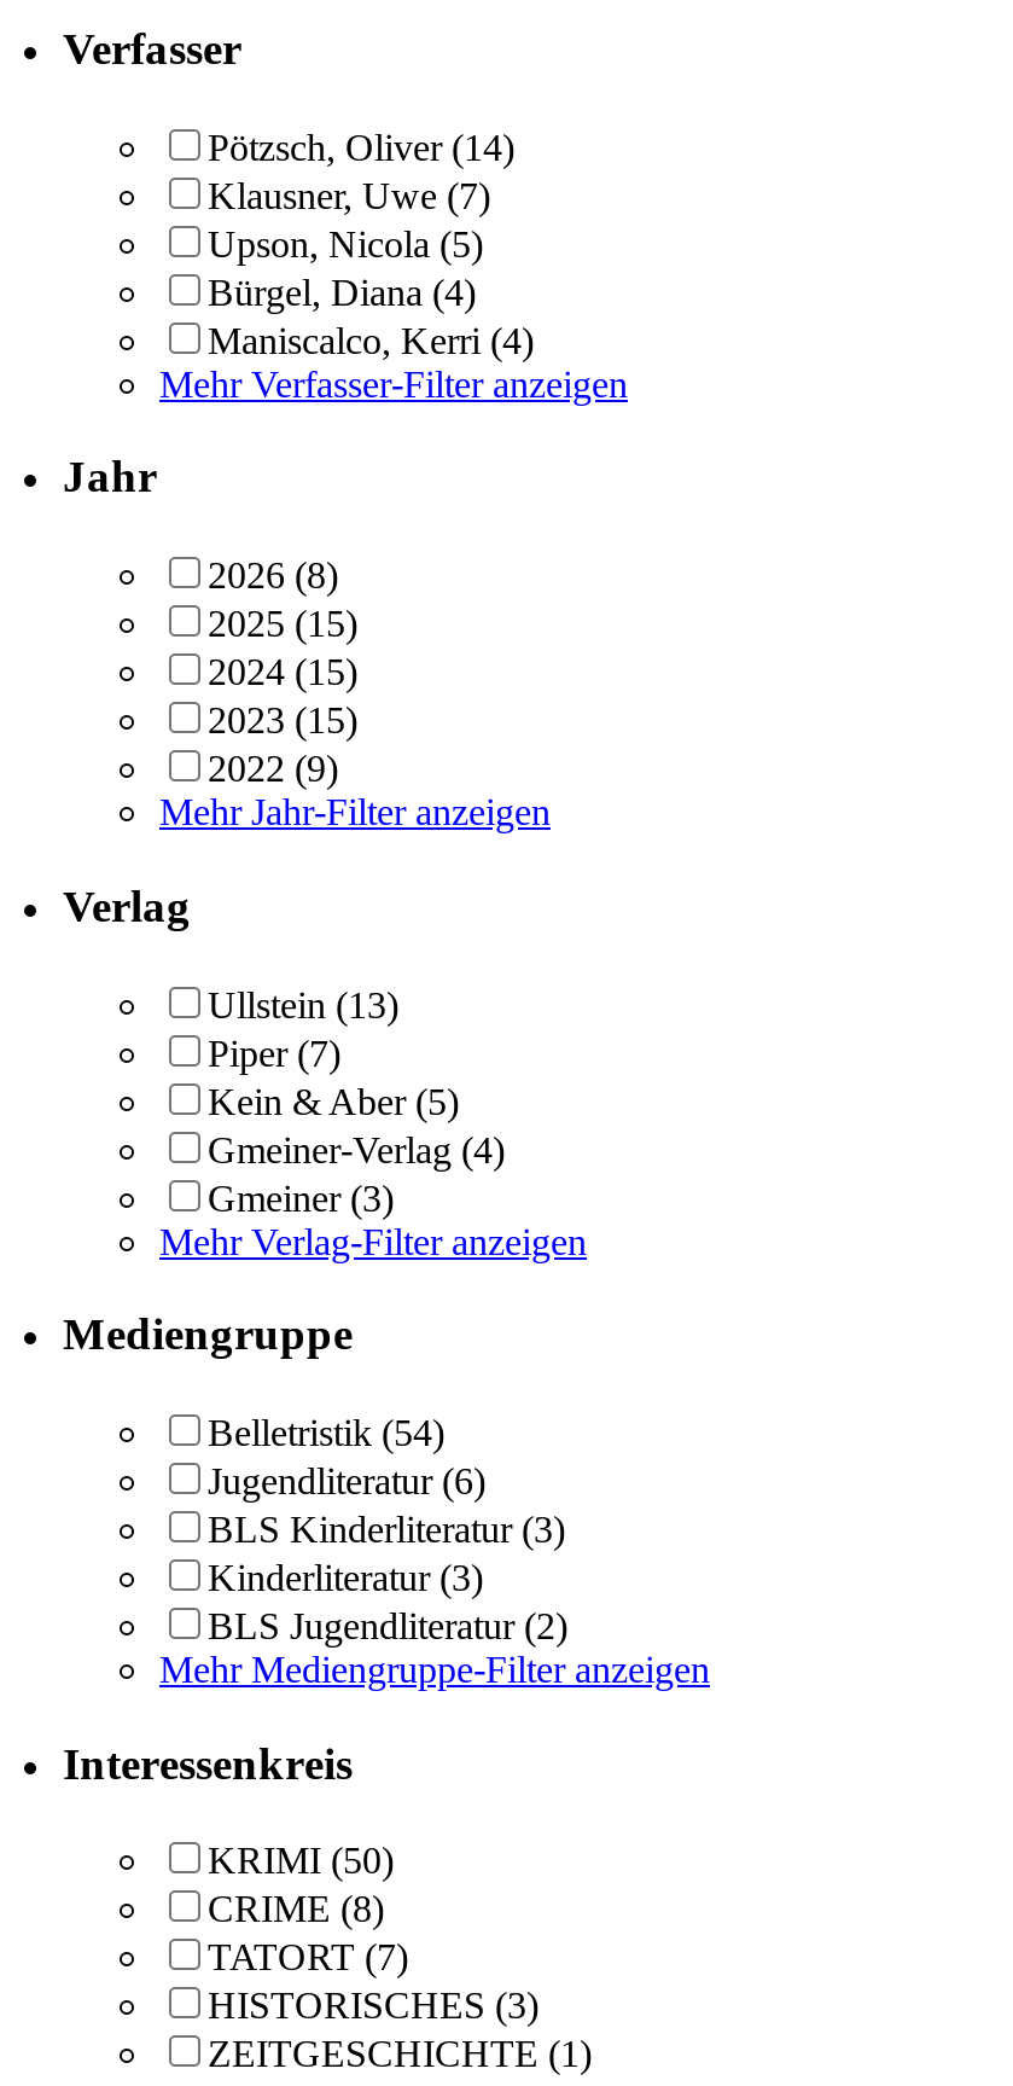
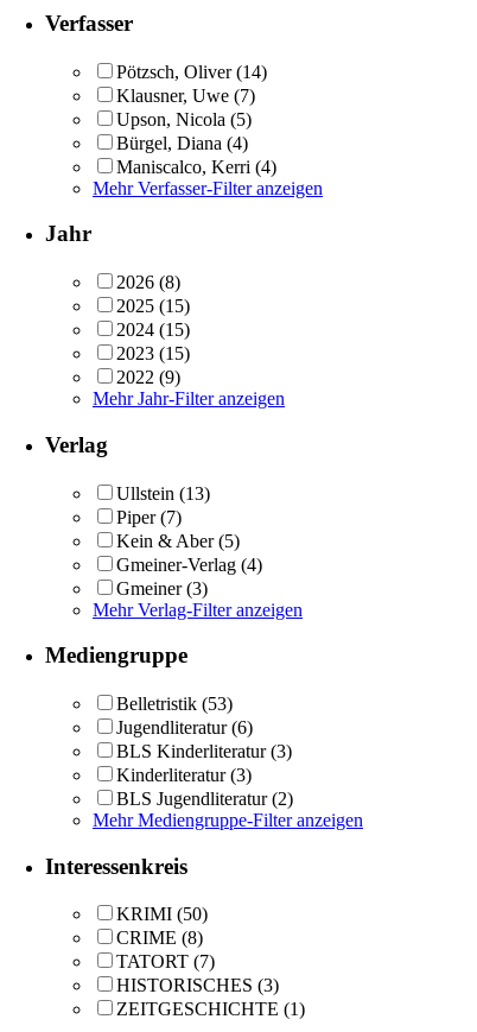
- Belletristik (54)
+ Belletristik (53)
